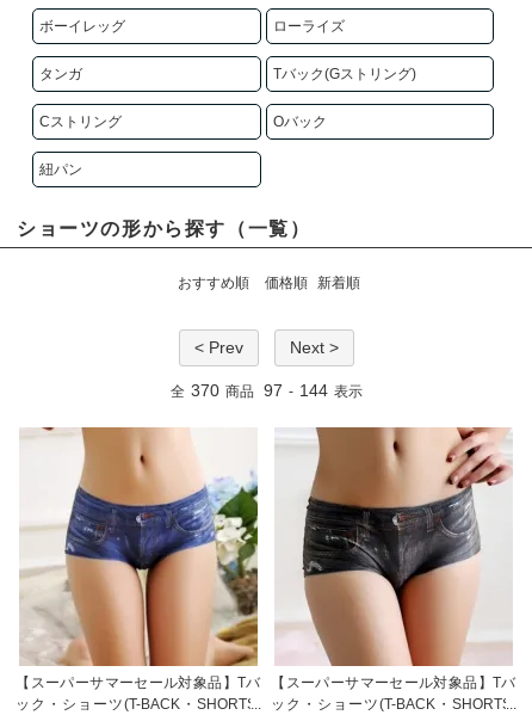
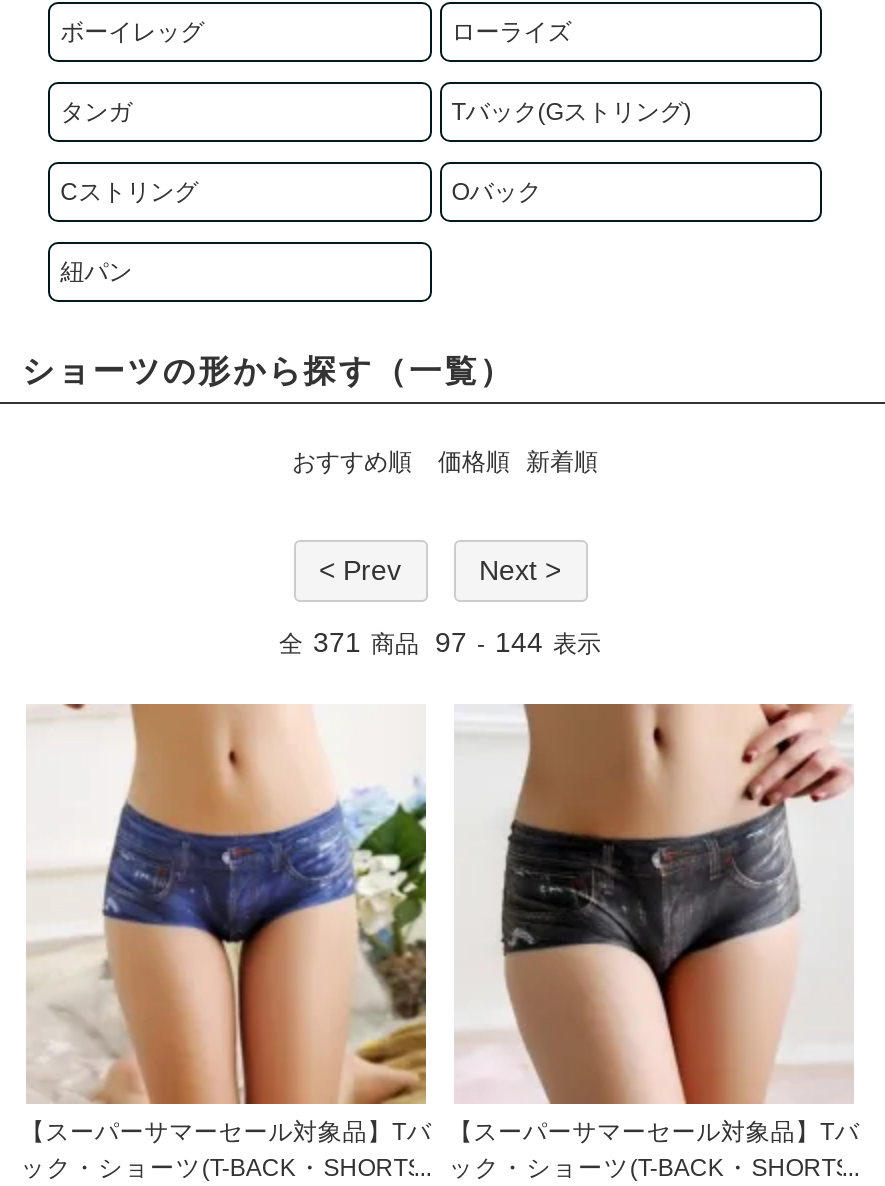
- 全 370 商品 97 - 144 表示
+ 全 371 商品 97 - 144 表示
